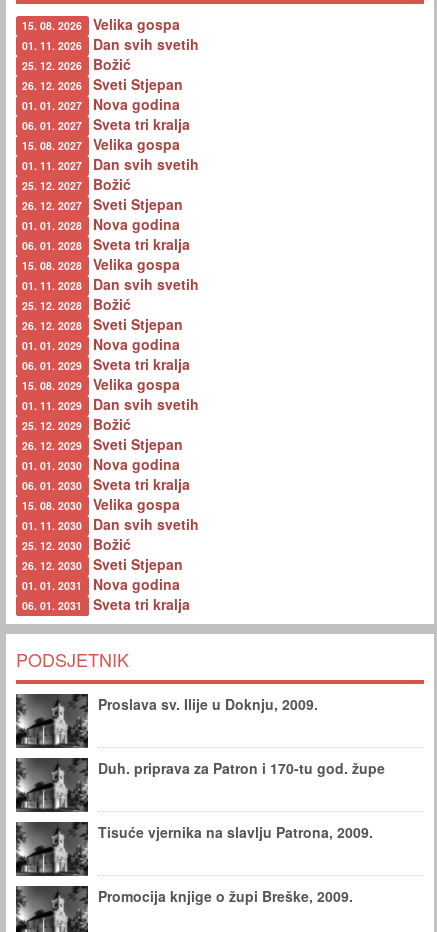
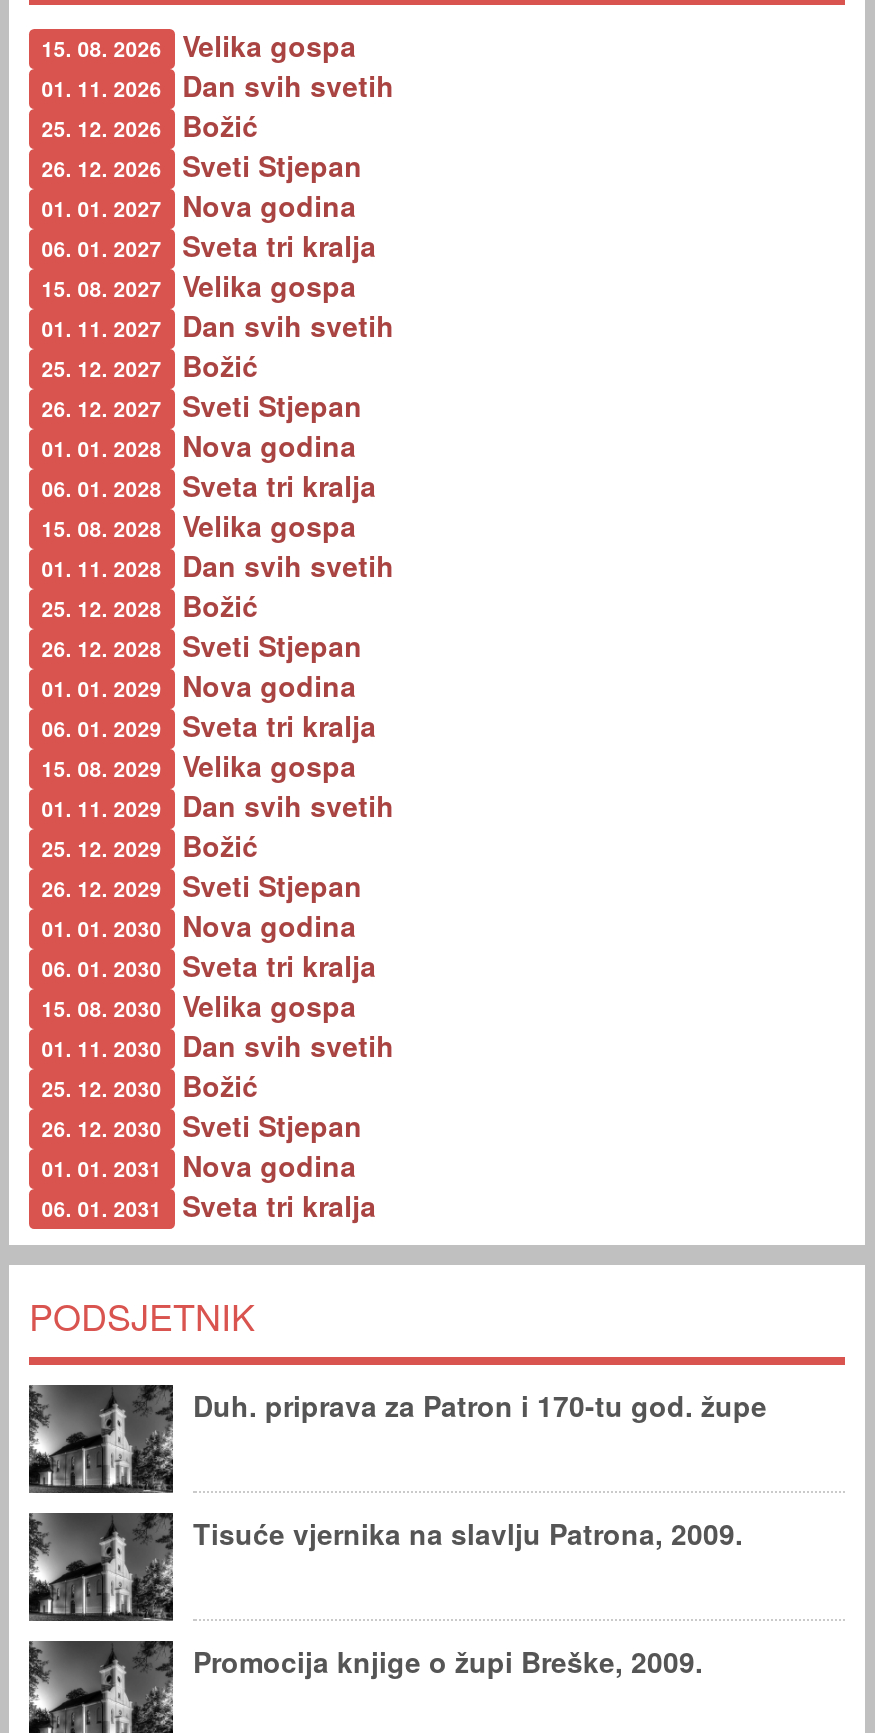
- Proslava sv. Ilije u Doknju, 2009.
